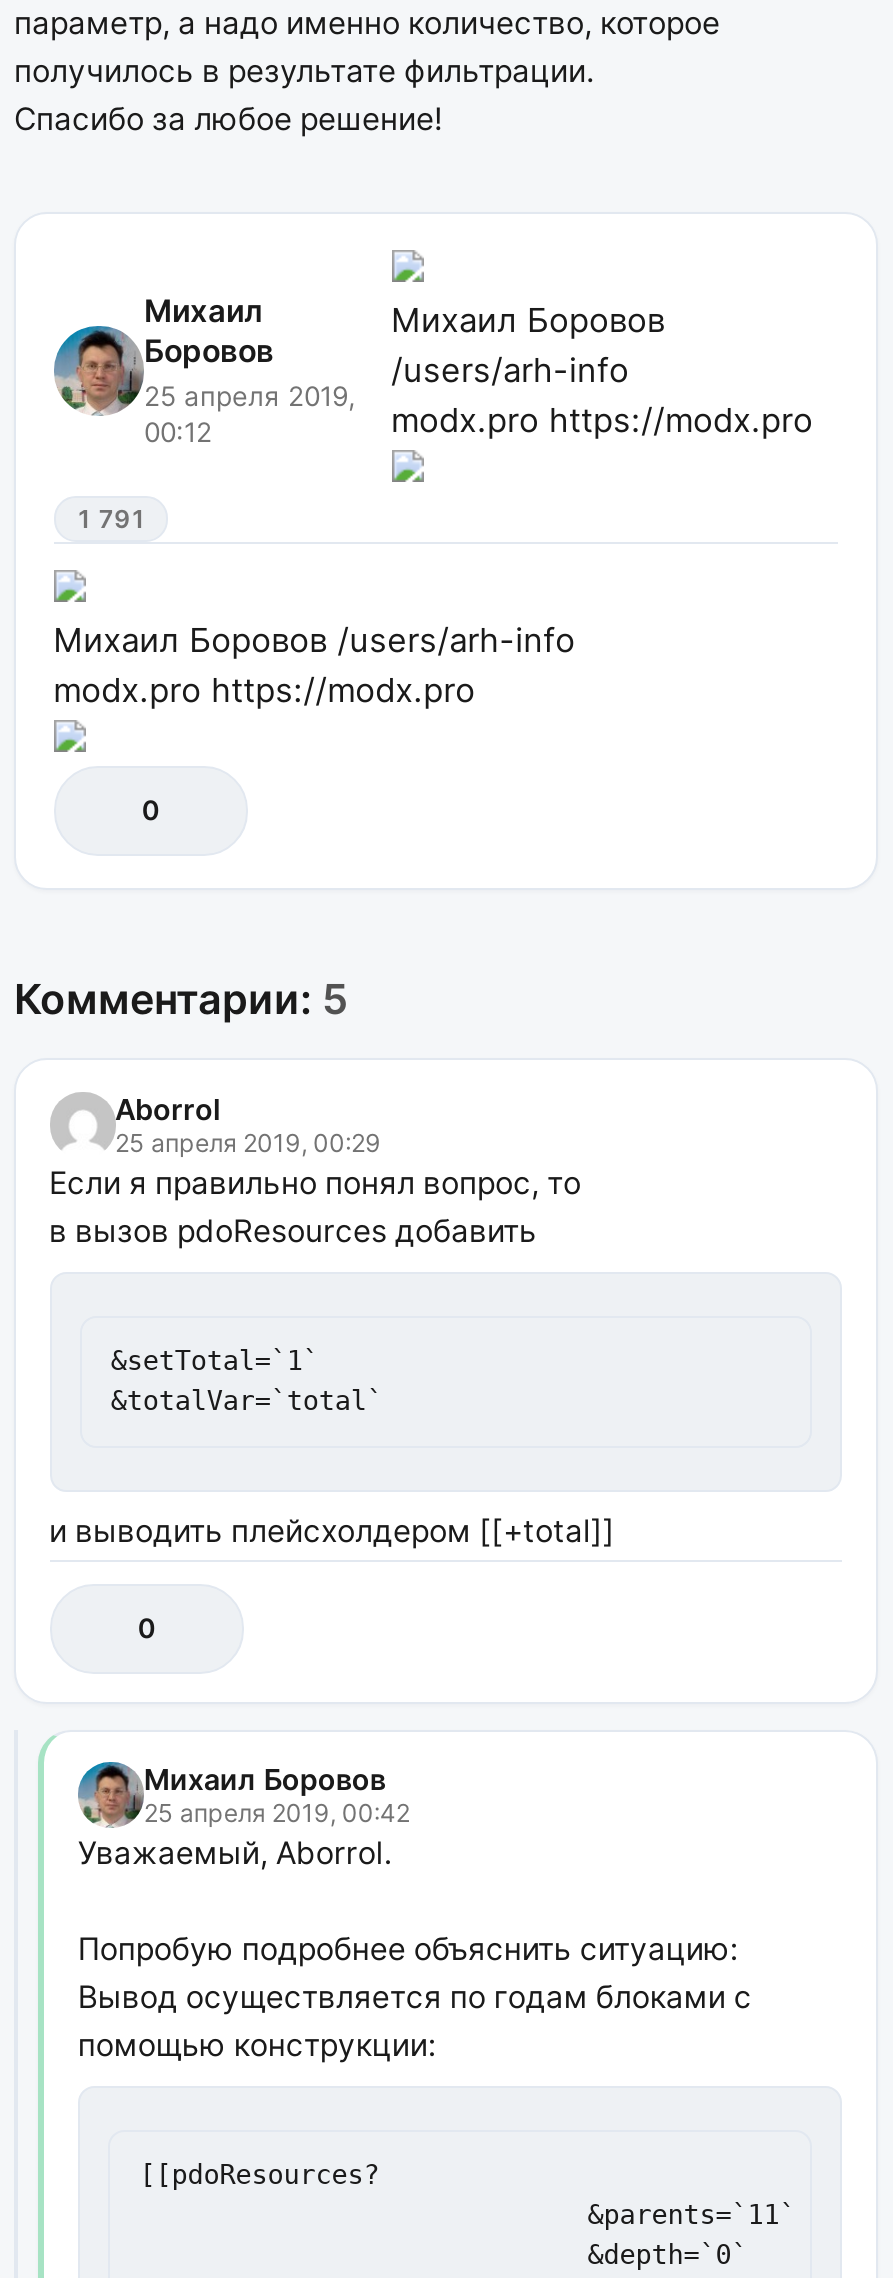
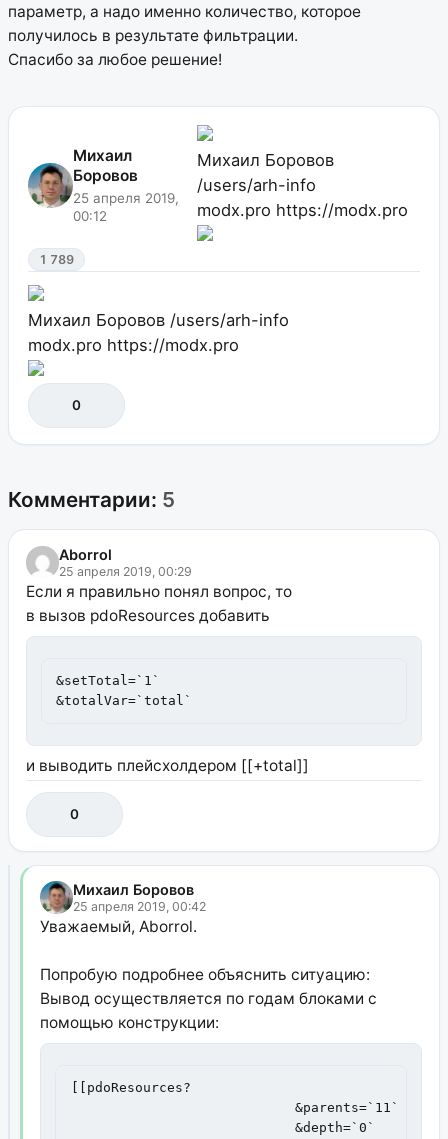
- 1 791
+ 1 789
